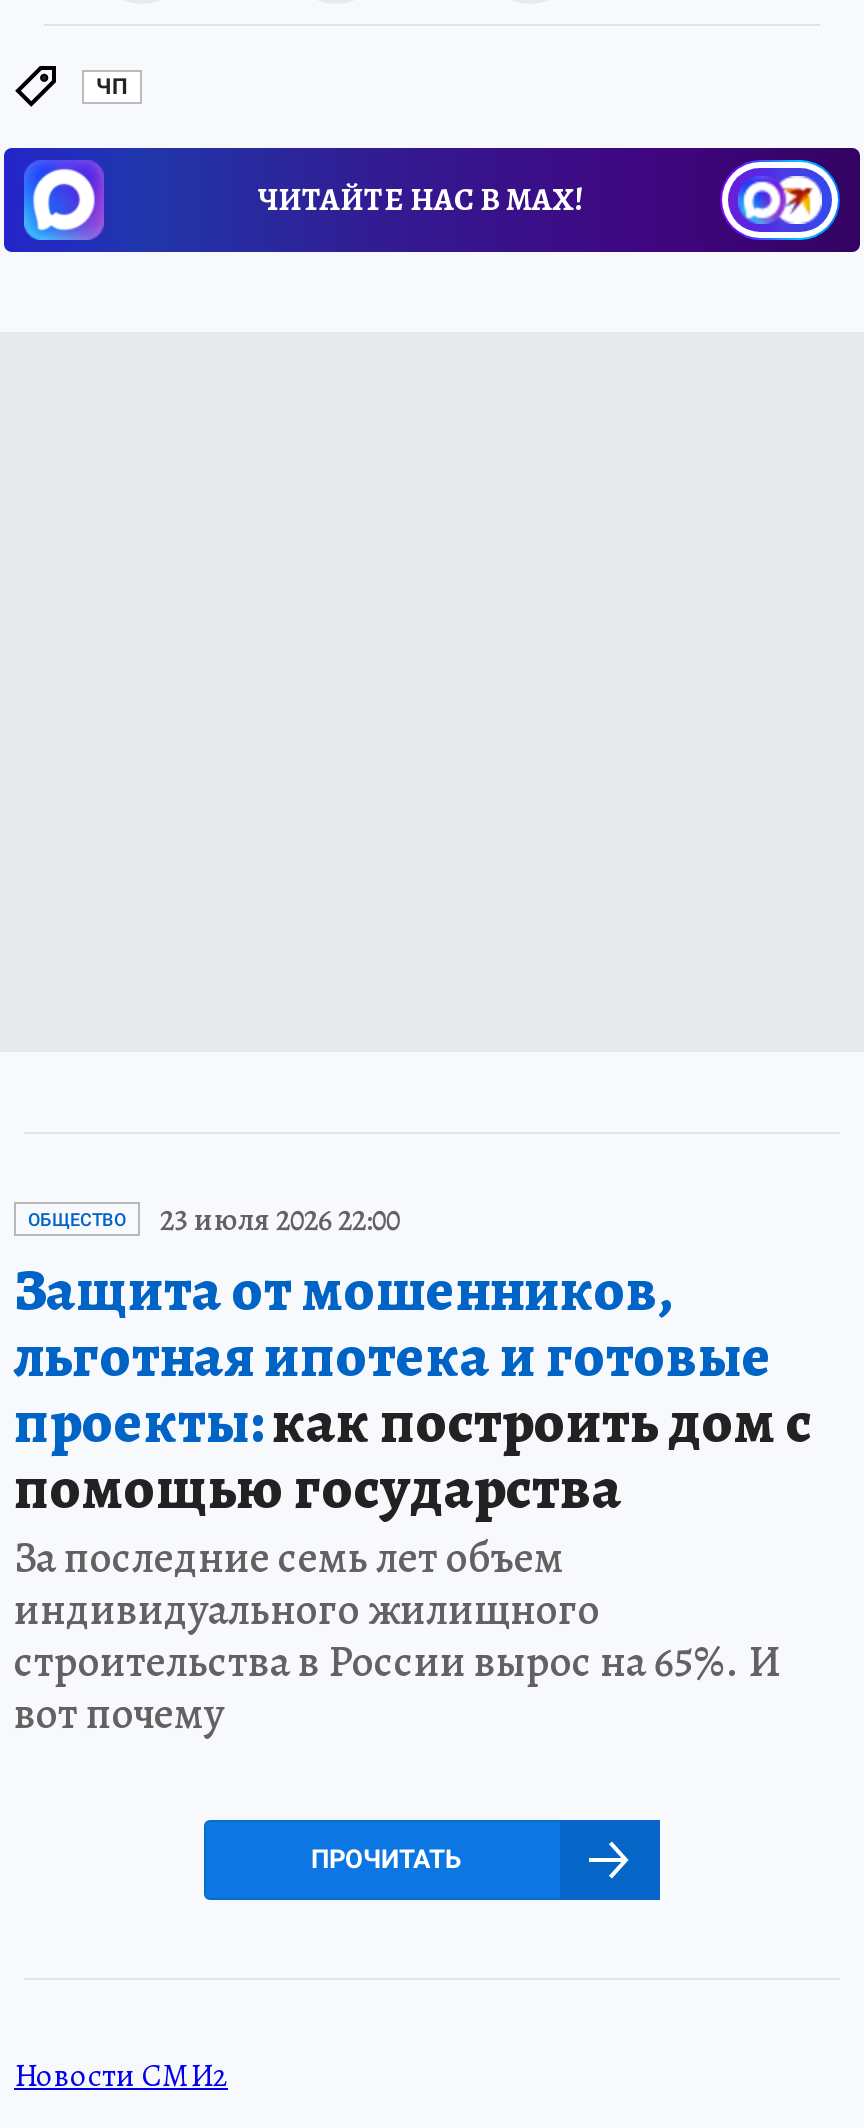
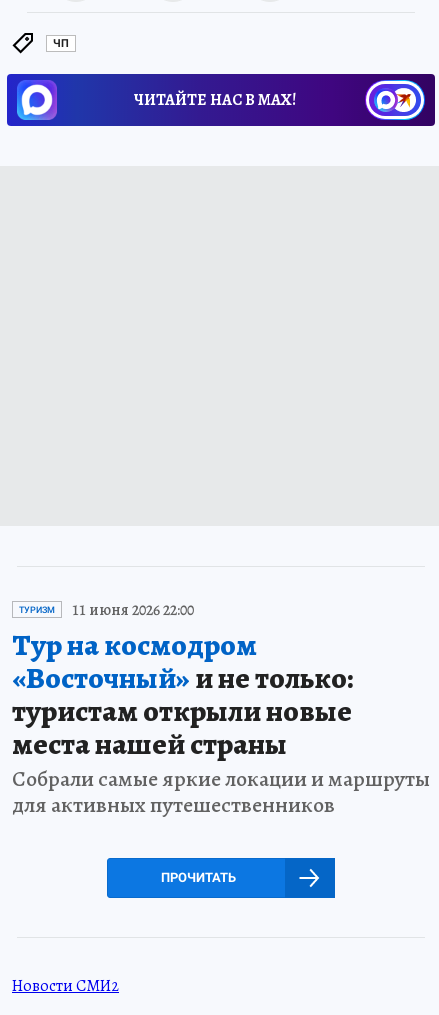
- ОБЩЕСТВО
- 23 июля 2026 22:00
- Защита от мошенников,
- льготная ипотека и готовые
- проекты:как построить дом с
- помощью государства
- За последние семь лет объем
- индивидуального жилищного
- строительства в России вырос на 65%. И
- вот почему
+ ТУРИЗМ
+ 11 июня 2026 22:00
+ Тур на космодром
+ «Восточный»и не только:
+ туристам открыли новые
+ места нашей страны
+ Собрали самые яркие локации и маршруты
+ для активных путешественников
